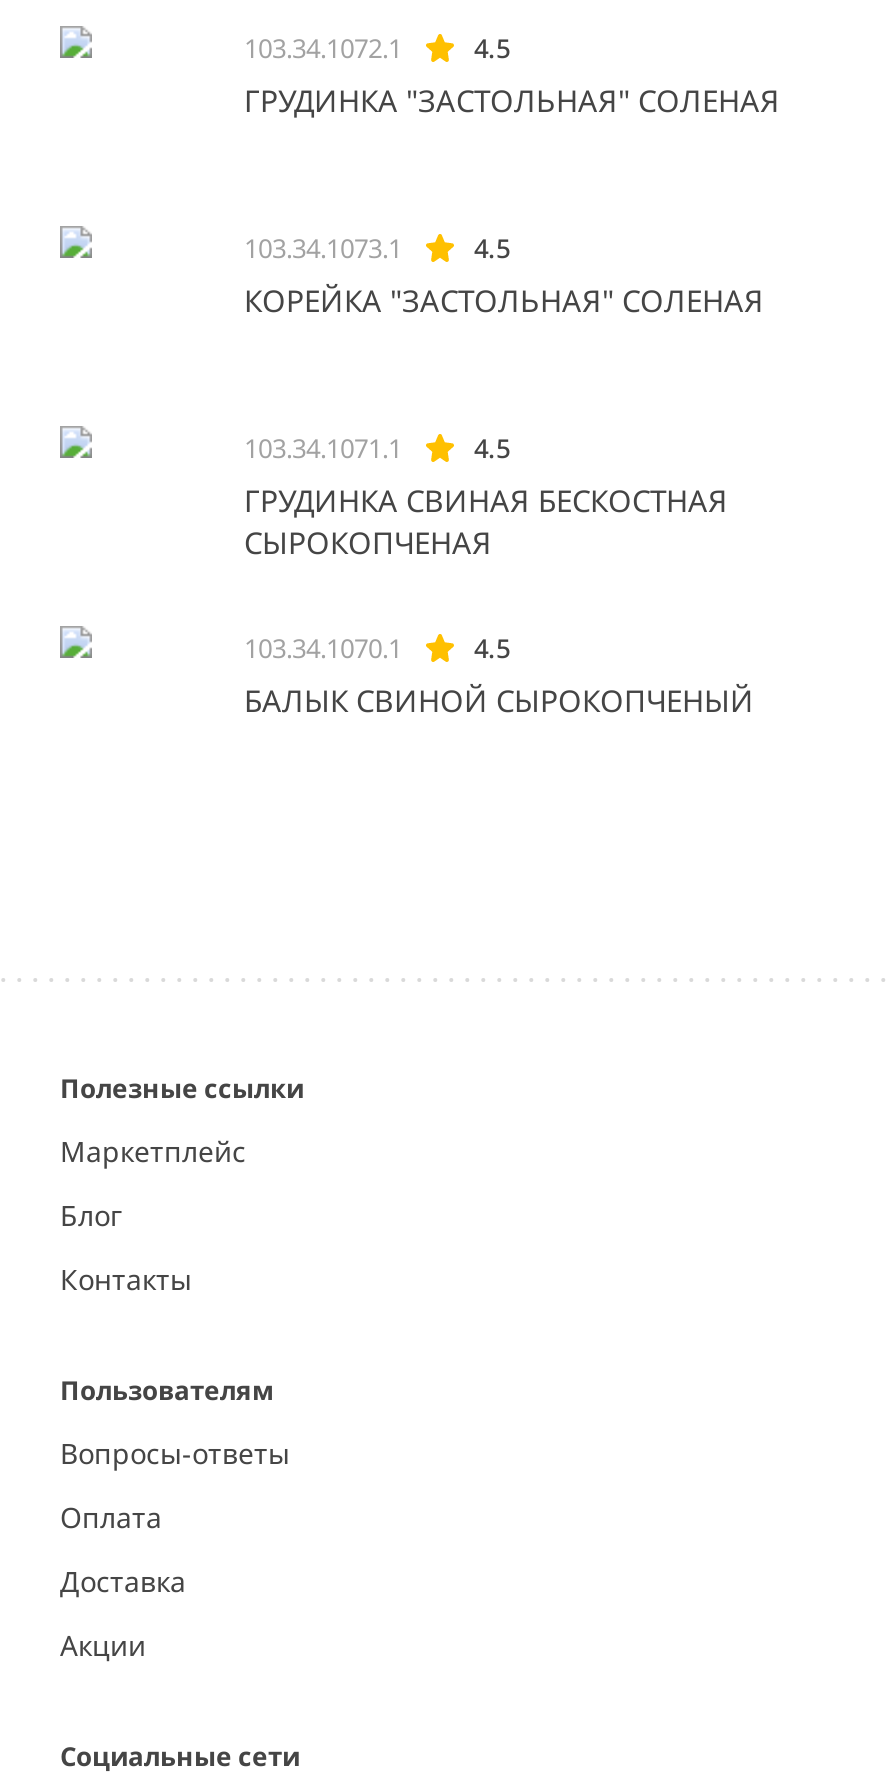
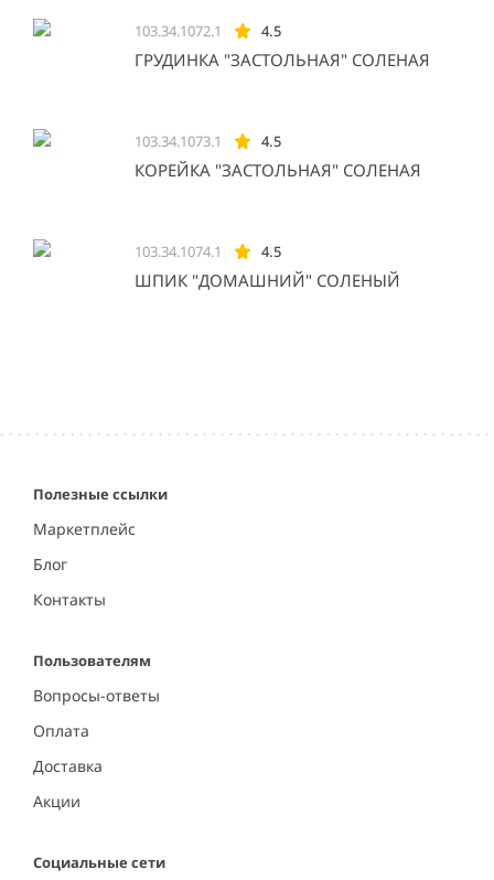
- 103.34.1071.1 4.5
+ 103.34.1074.1 4.5

- ГРУДИНКА СВИНАЯ БЕСКОСТНАЯ
- СЫРОКОПЧЕНАЯ
- 103.34.1070.1
- 4.5
- БАЛЫК СВИНОЙ СЫРОКОПЧЕНЫЙ
+ ШПИК "ДОМАШНИЙ" СОЛЕНЫЙ
